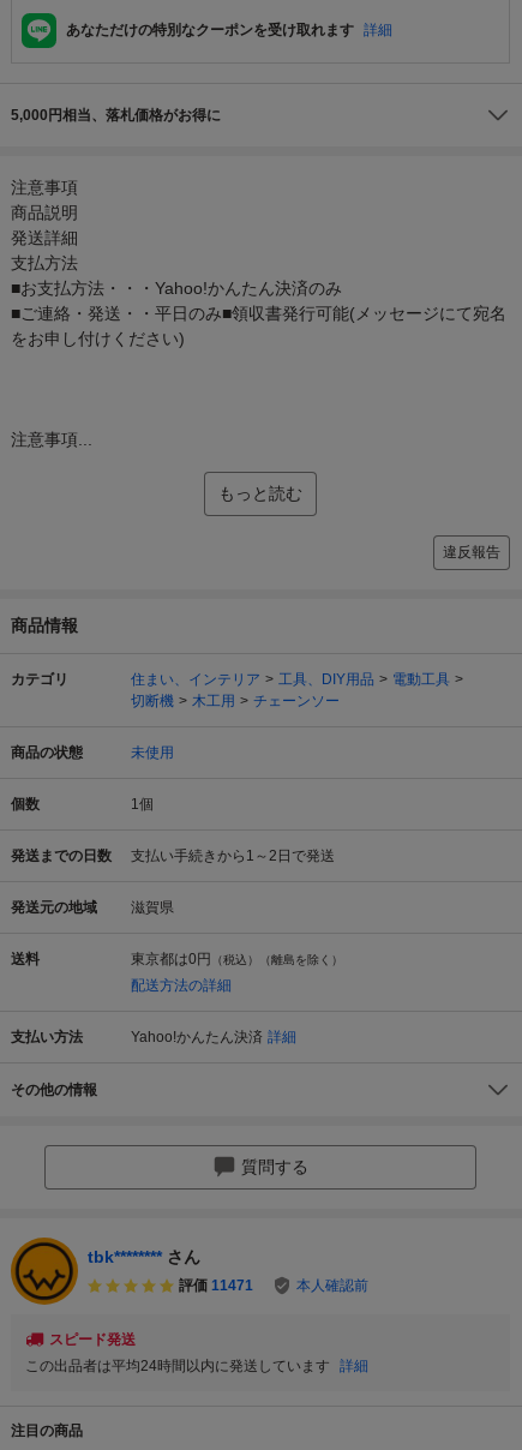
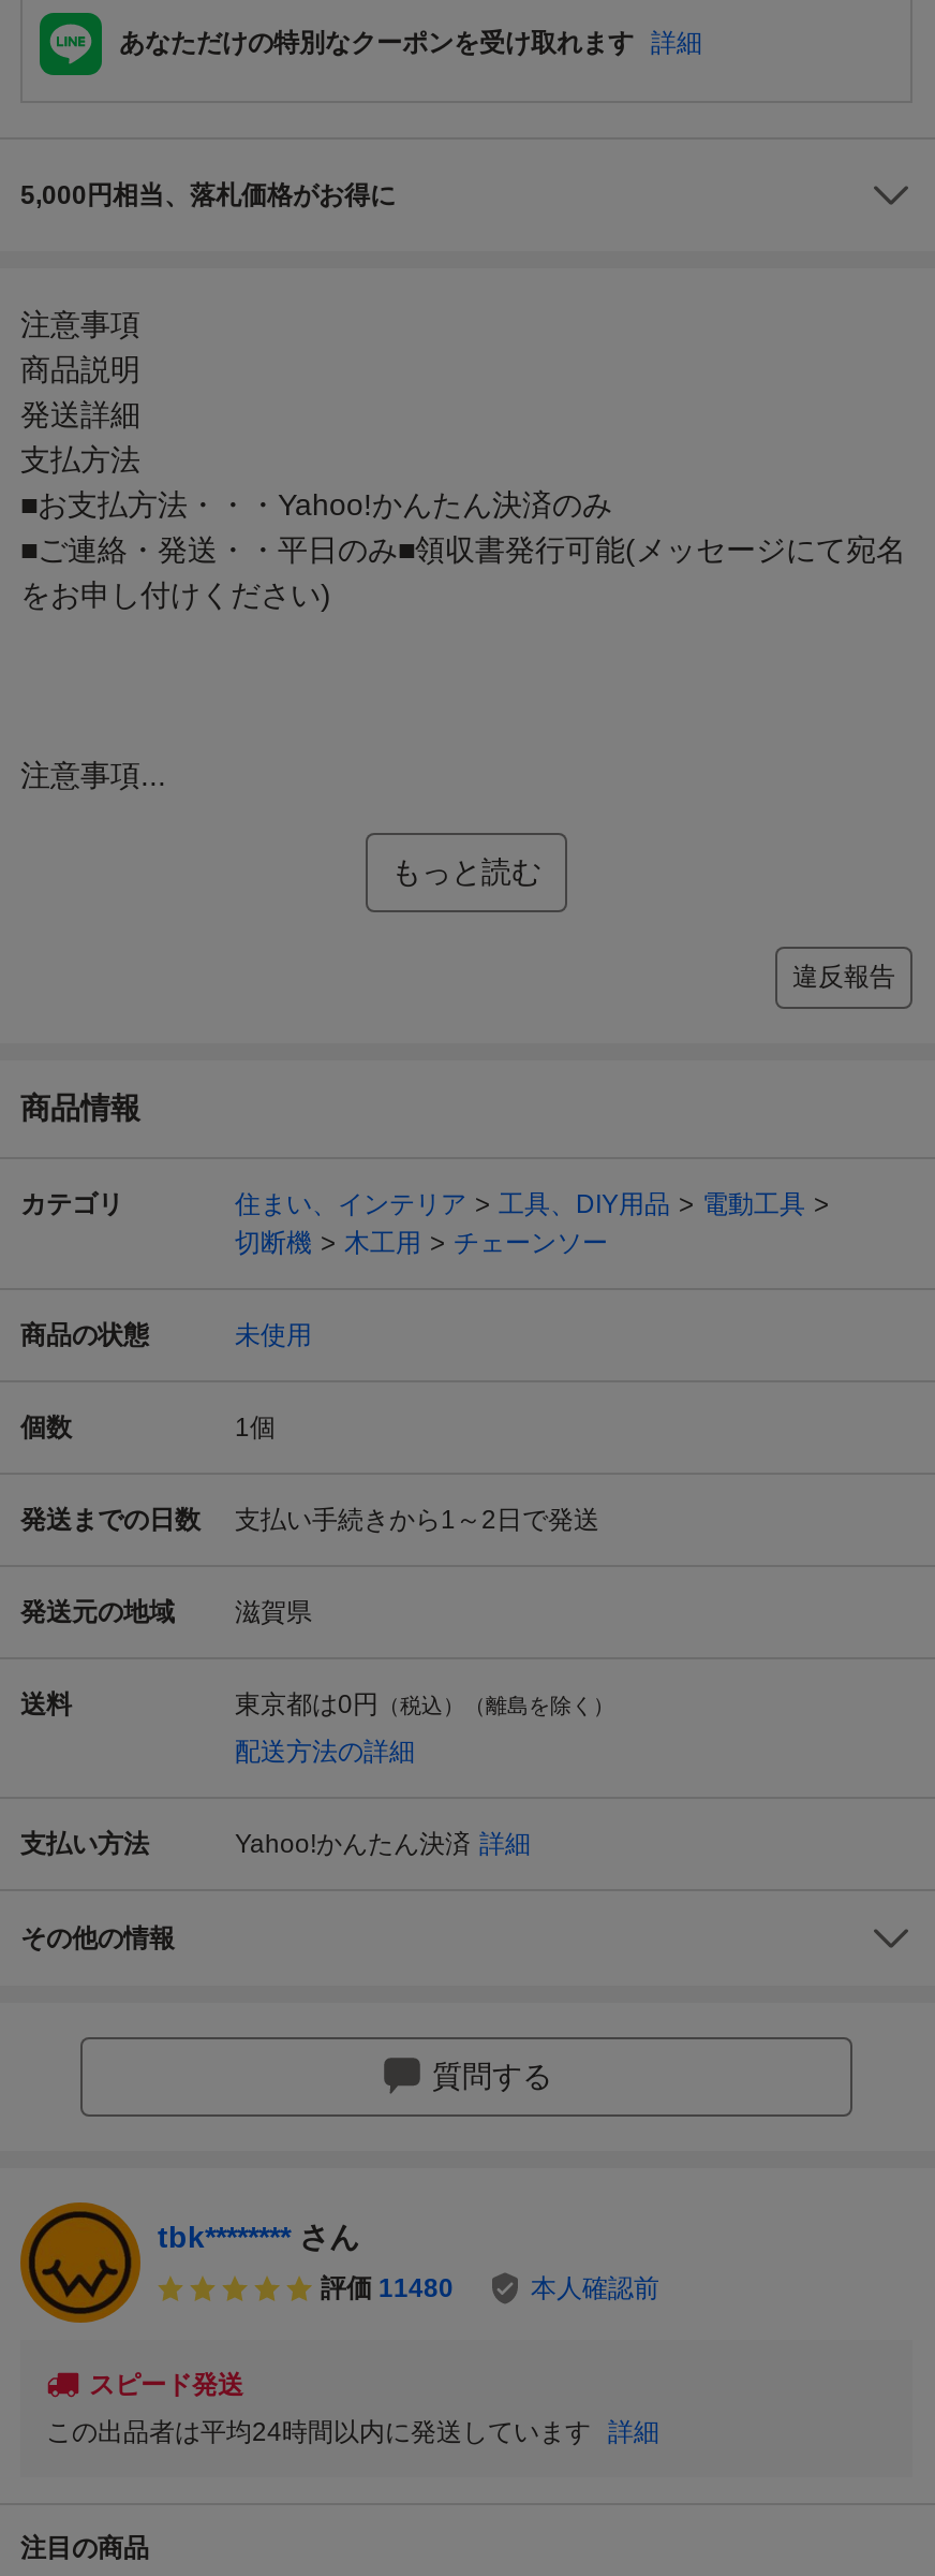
- 評価 11471
+ 評価 11480
